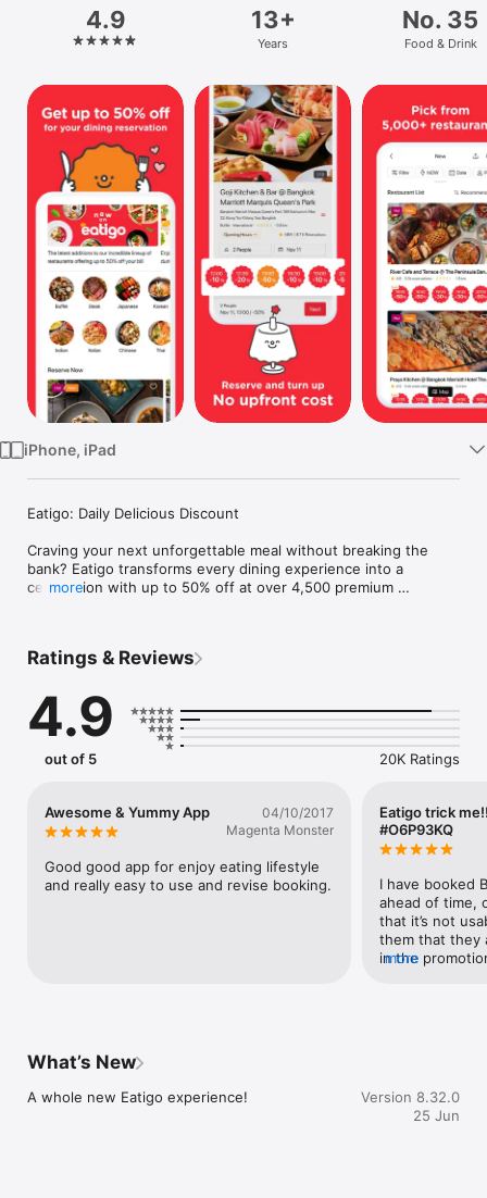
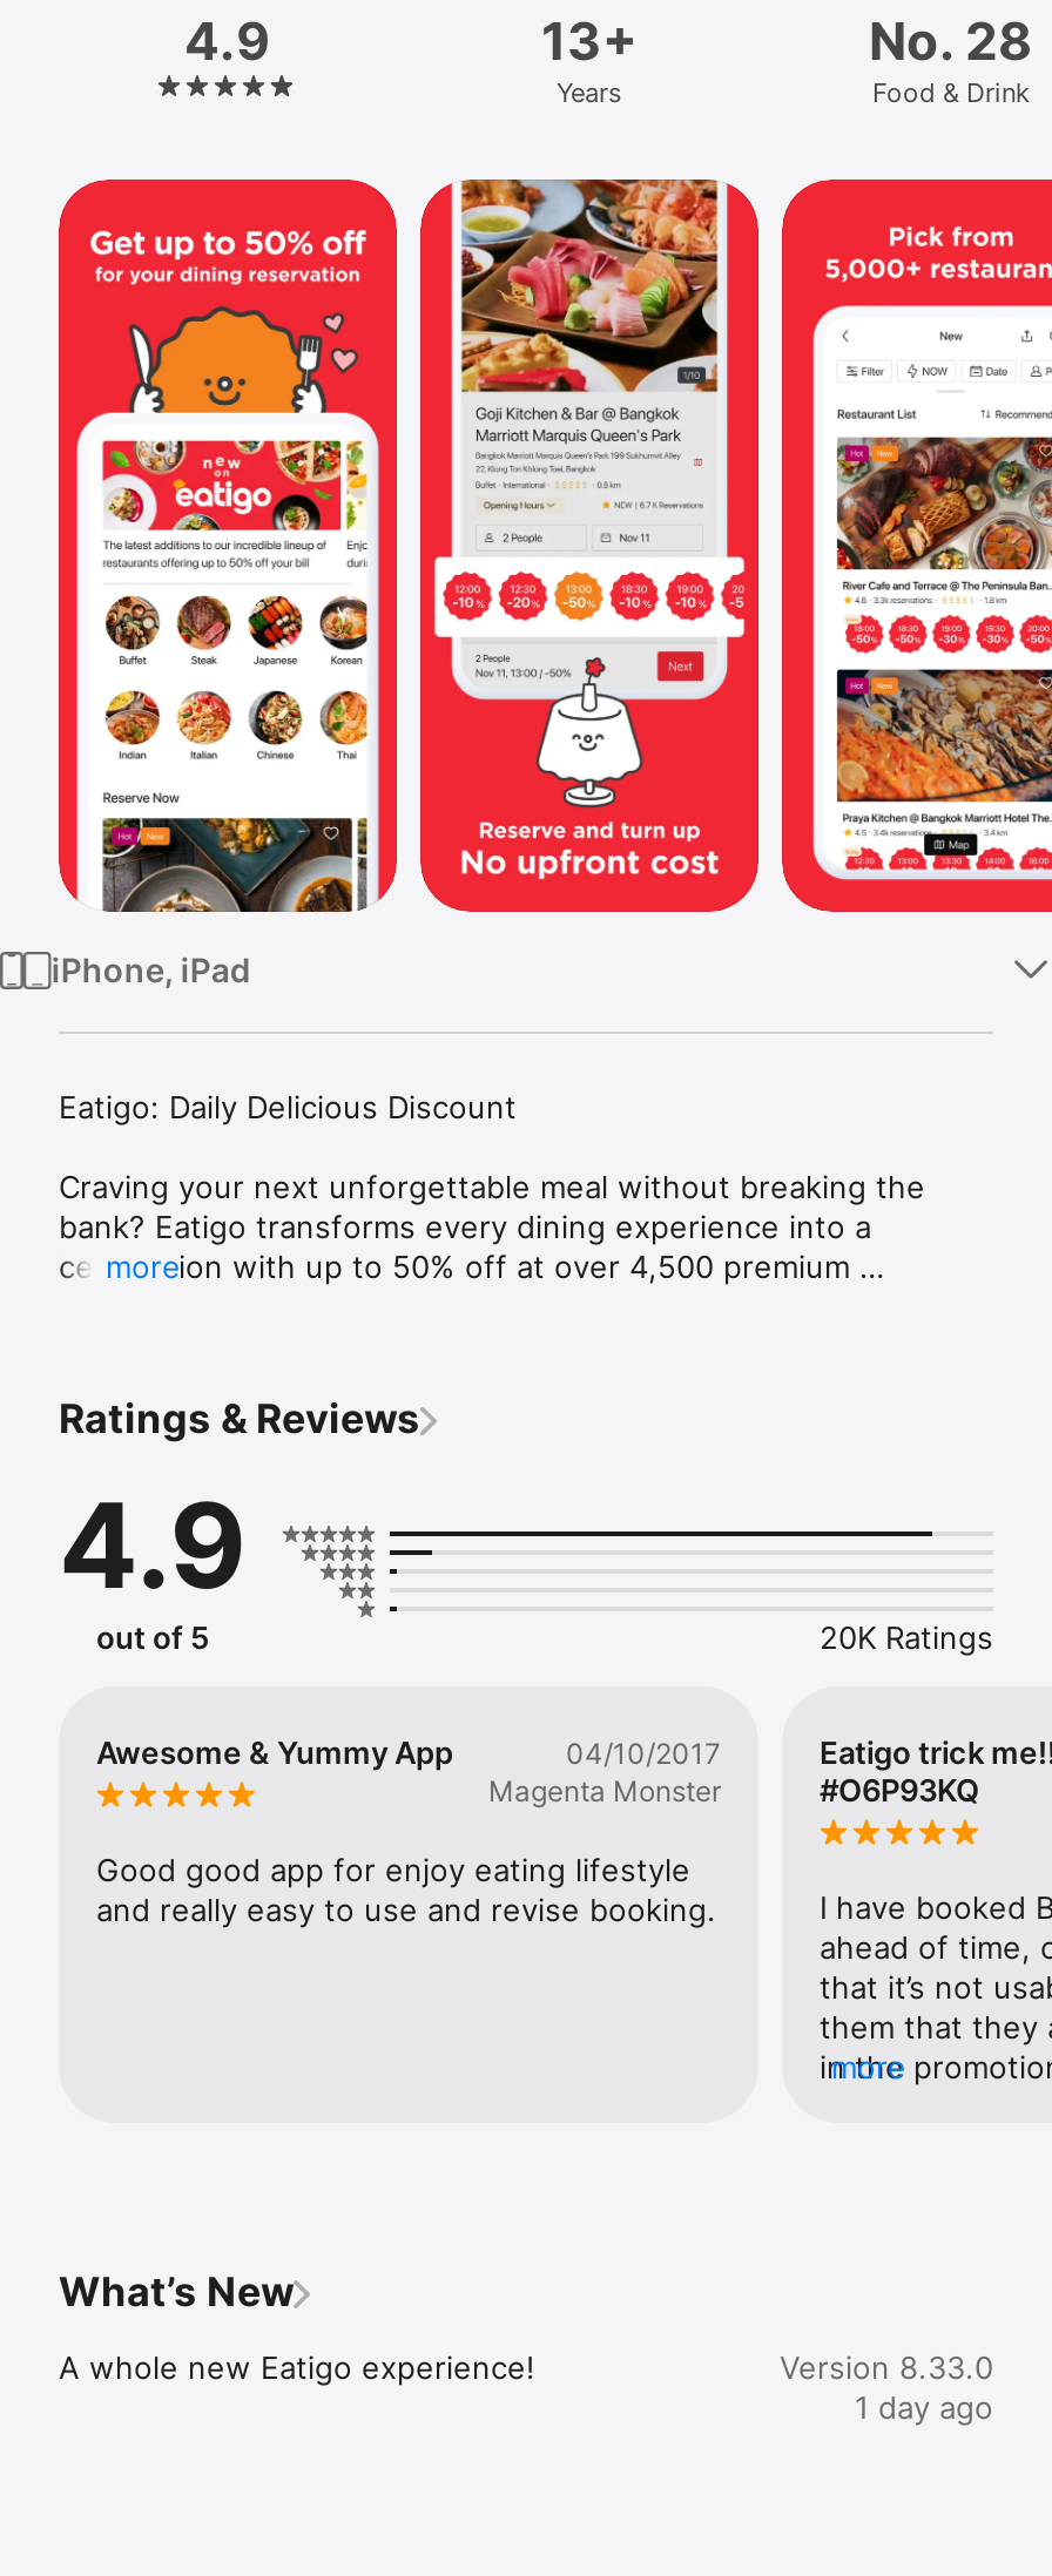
- No. 35
+ No. 28

- Version 8.32.0
- 25 Jun
+ Version 8.33.0
+ 1 day ago
